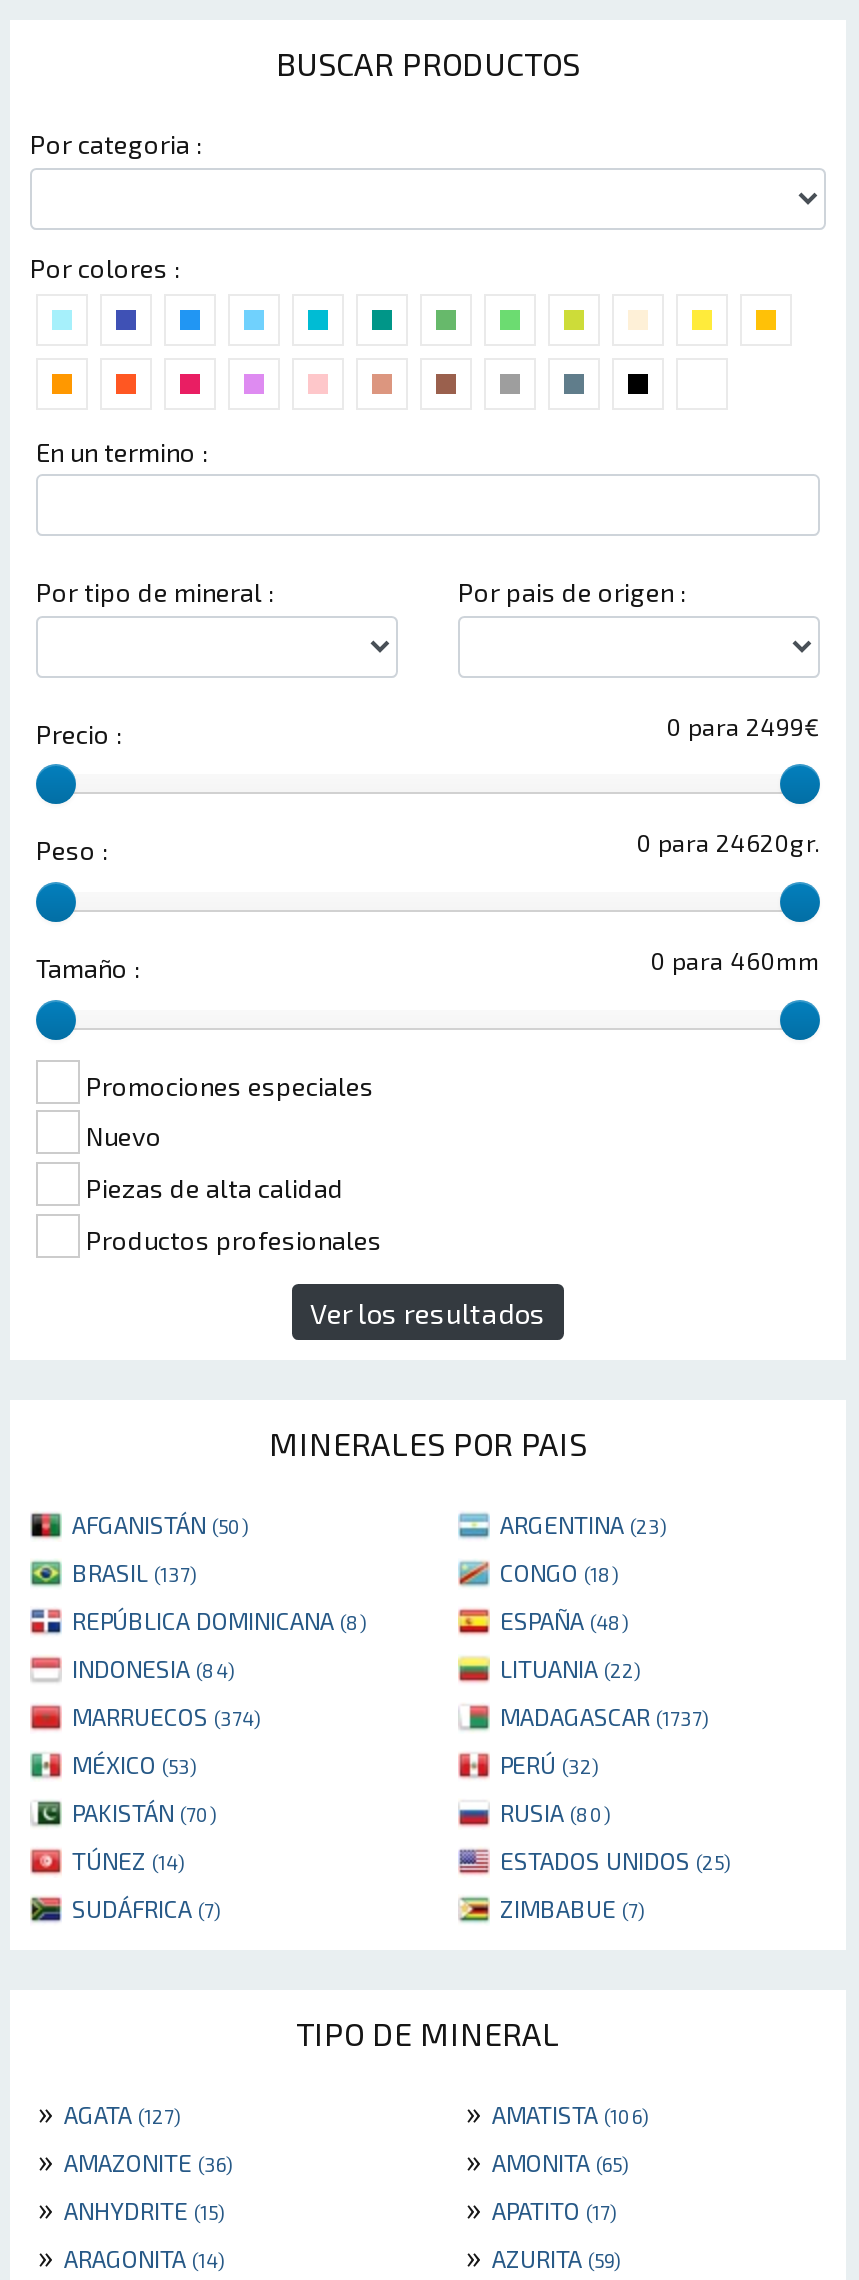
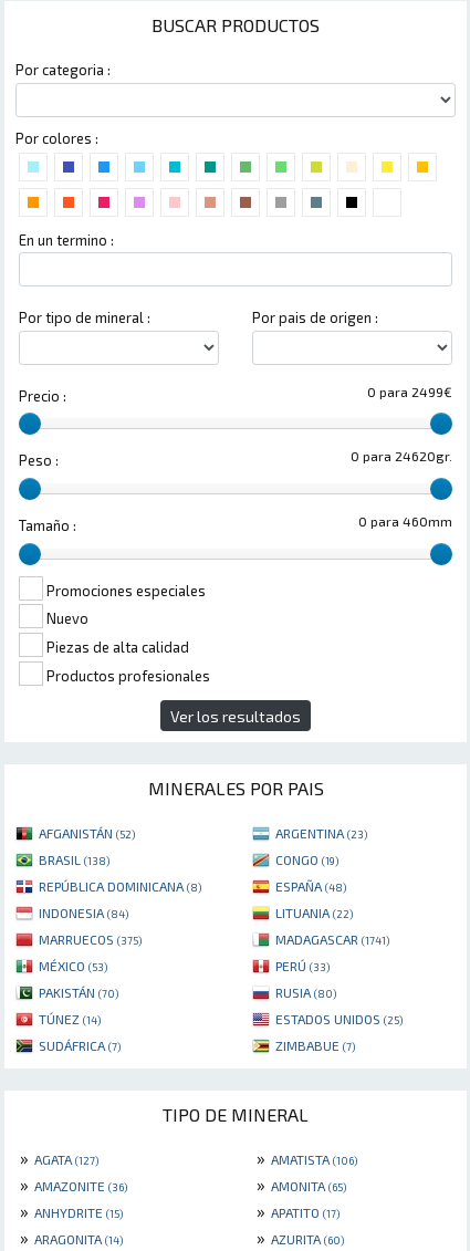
- AFGANISTÁN (50)
+ AFGANISTÁN (52)

- BRASIL (137)
+ BRASIL (138)

- CONGO (18)
+ CONGO (19)

- MARRUECOS (374)
+ MARRUECOS (375)

- MADAGASCAR (1737)
+ MADAGASCAR (1741)

- PERÚ (32)
+ PERÚ (33)

- » AZURITA (59)
+ » AZURITA (60)
